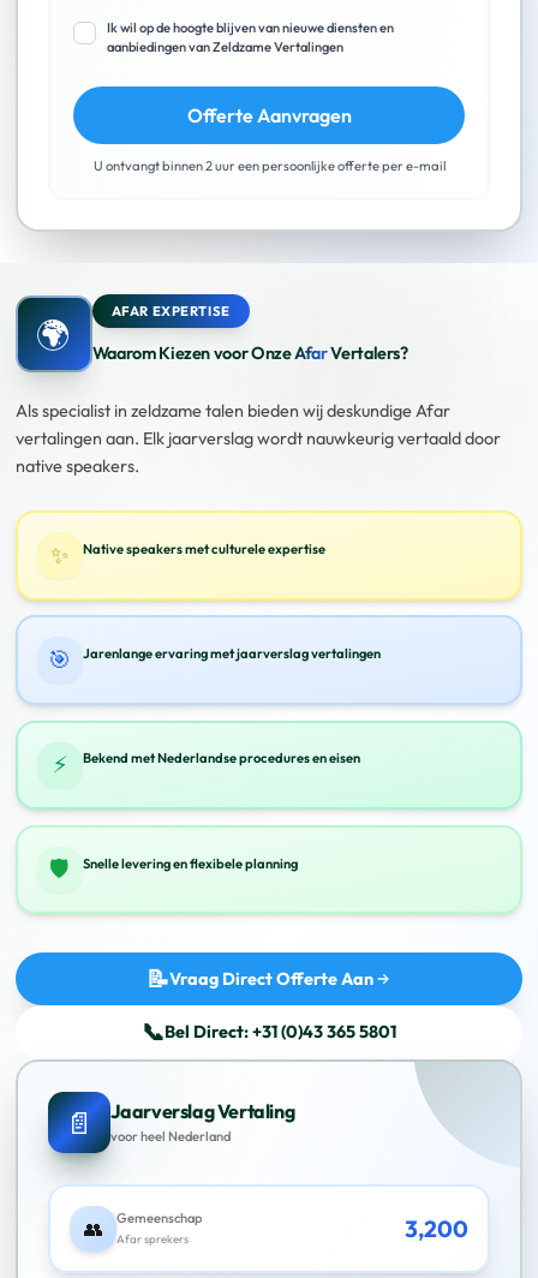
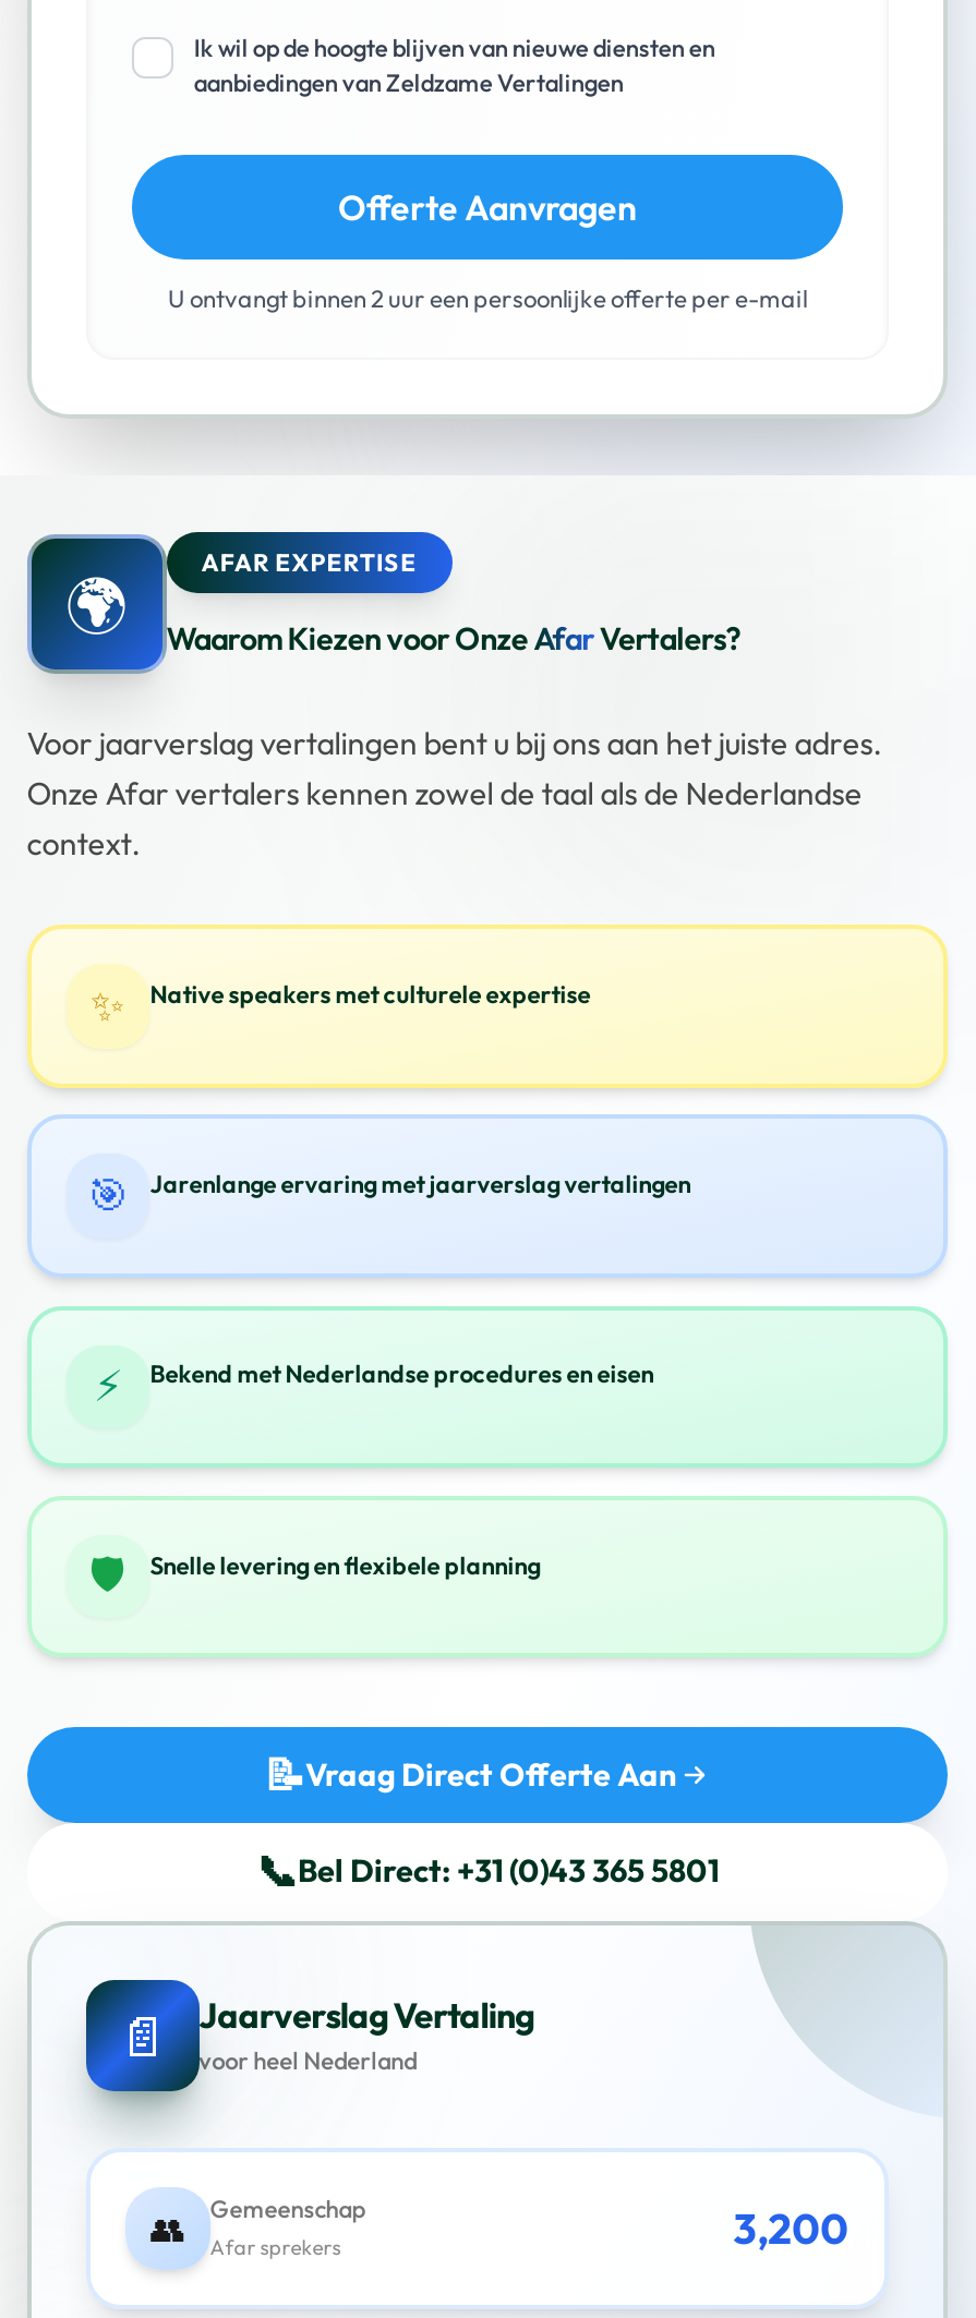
- Als specialist in zeldzame talen bieden wij deskundige Afar
- vertalingen aan. Elk jaarverslag wordt nauwkeurig vertaald door
- native speakers.
+ Voor jaarverslag vertalingen bent u bij ons aan het juiste adres.
+ Onze Afar vertalers kennen zowel de taal als de Nederlandse
+ context.
